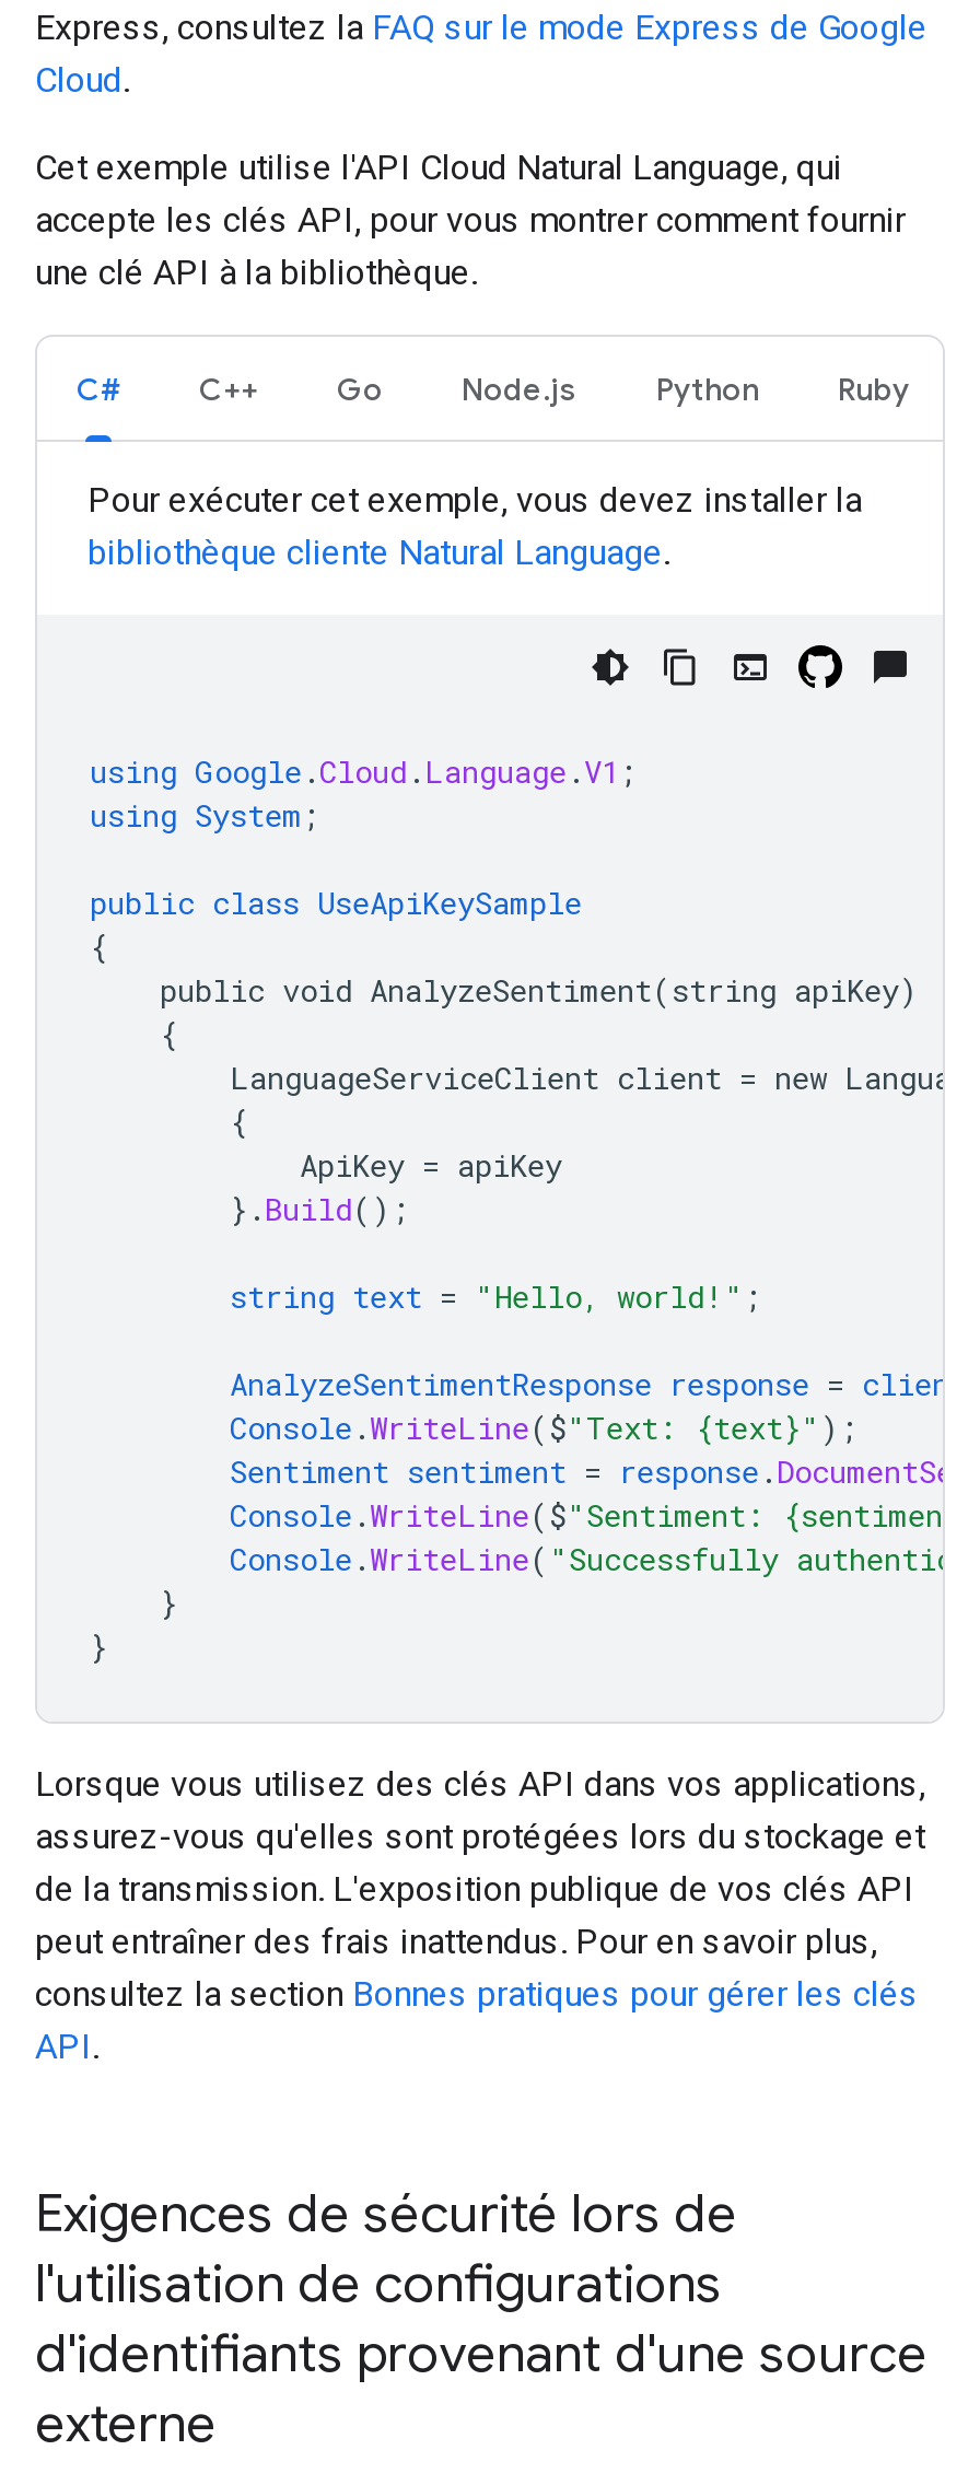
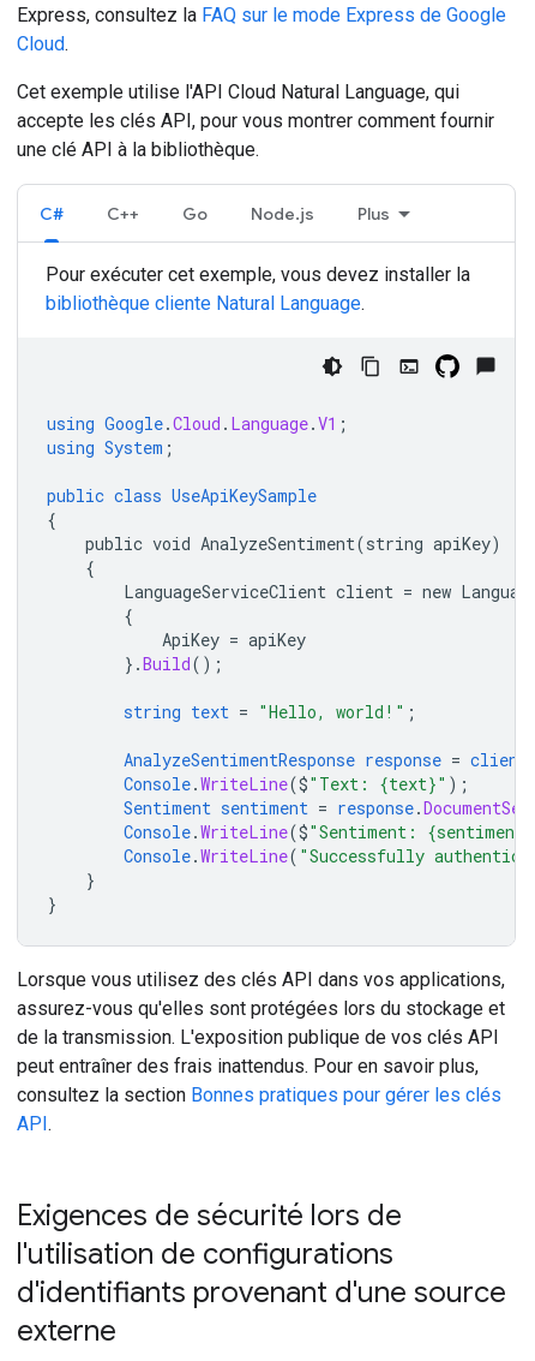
- Python
- Ruby
+ Plus
